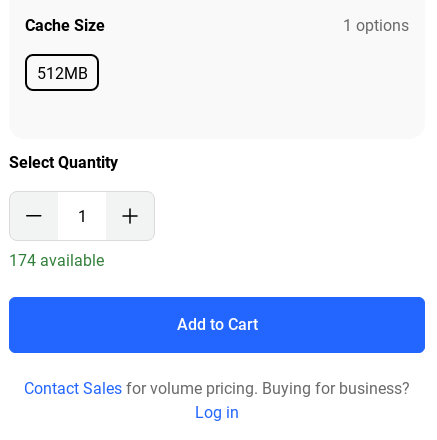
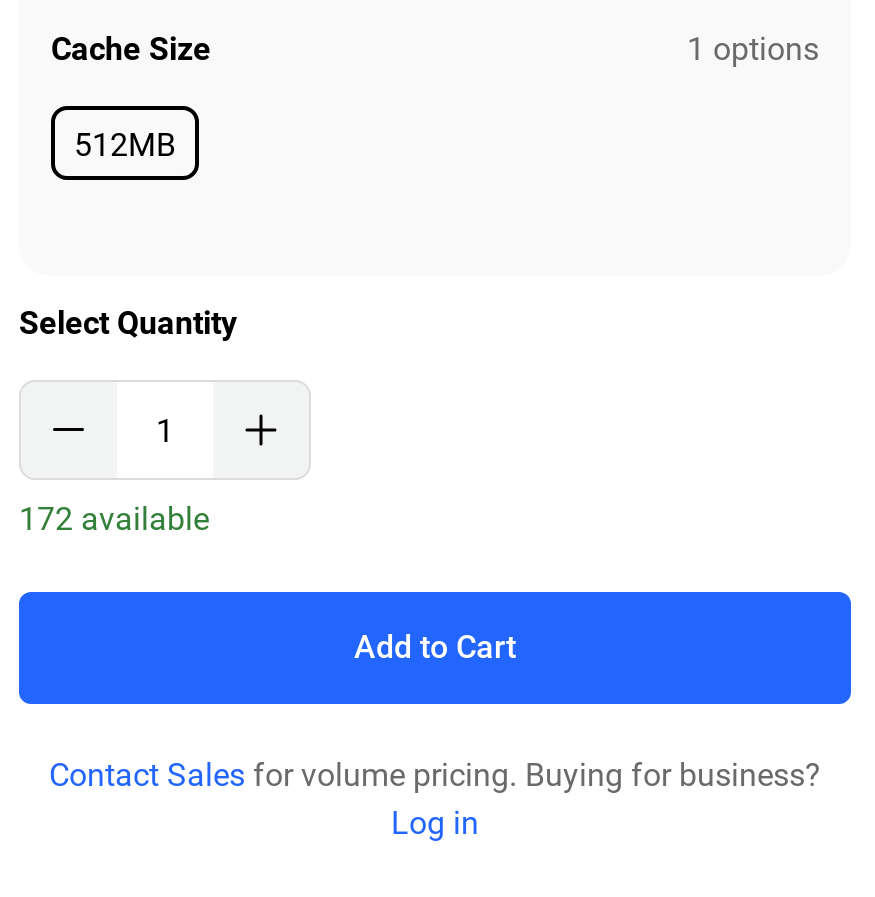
- 174 available
+ 172 available
